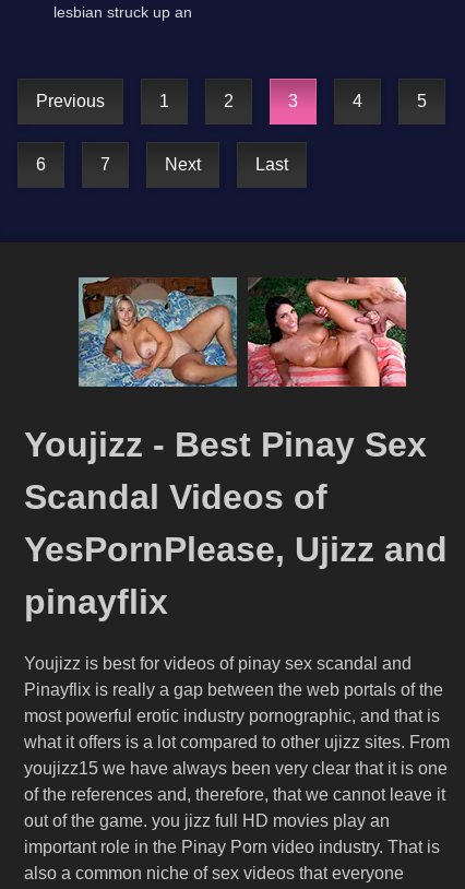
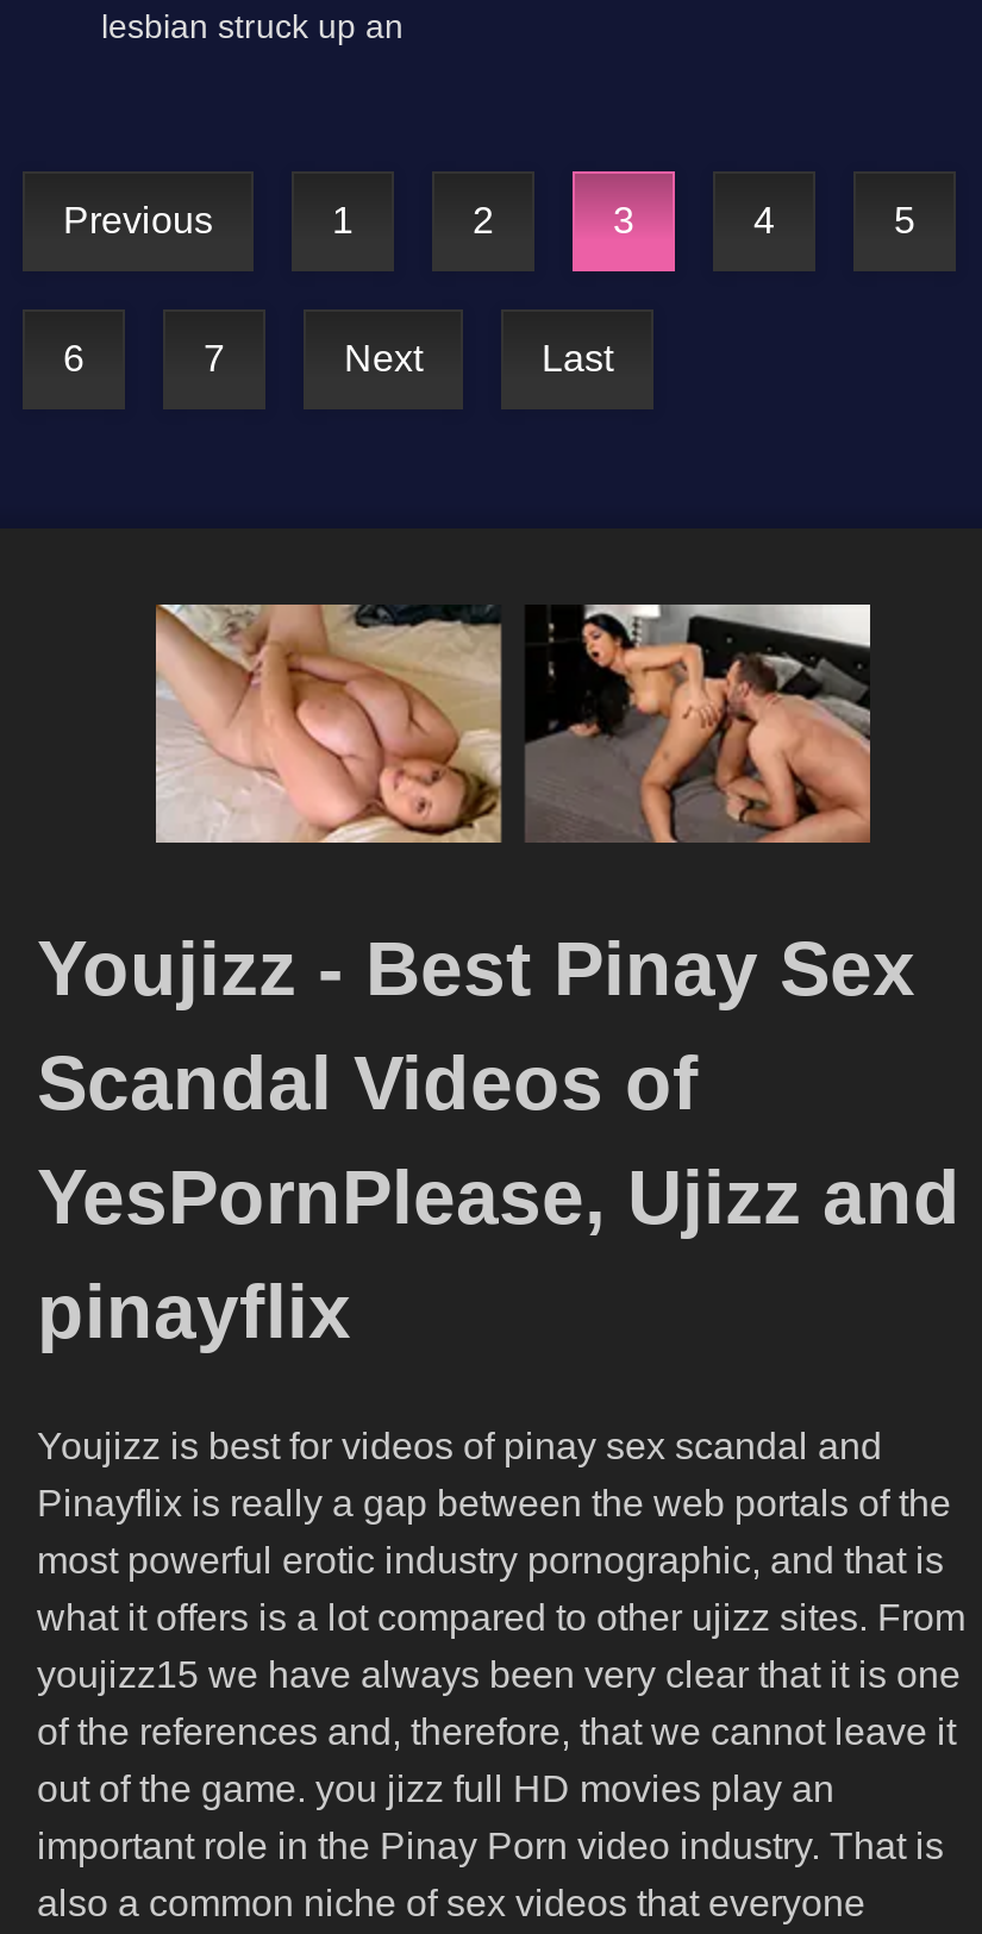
- [image]
+ [image]

- [image]
+ [image]
